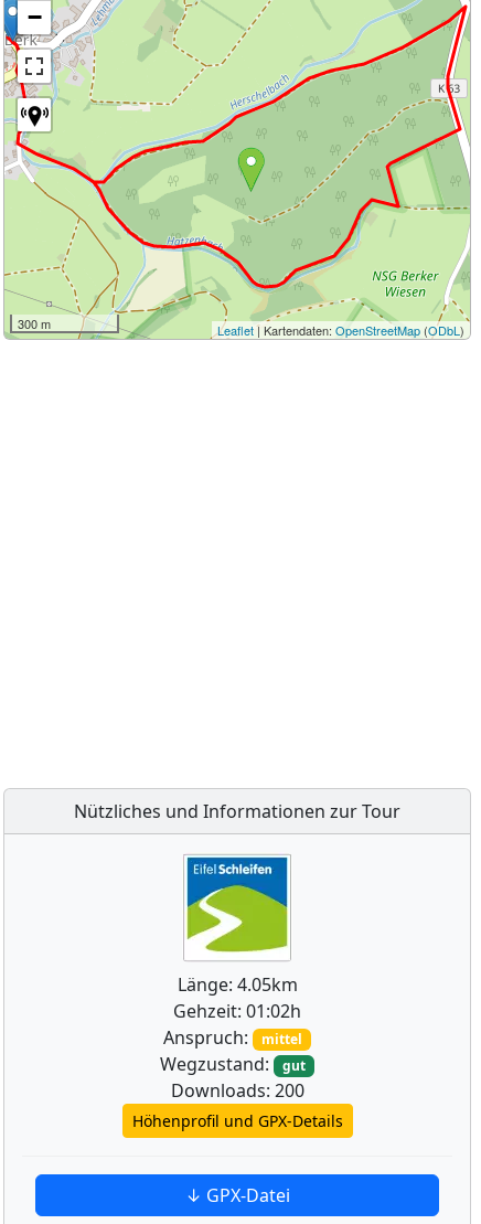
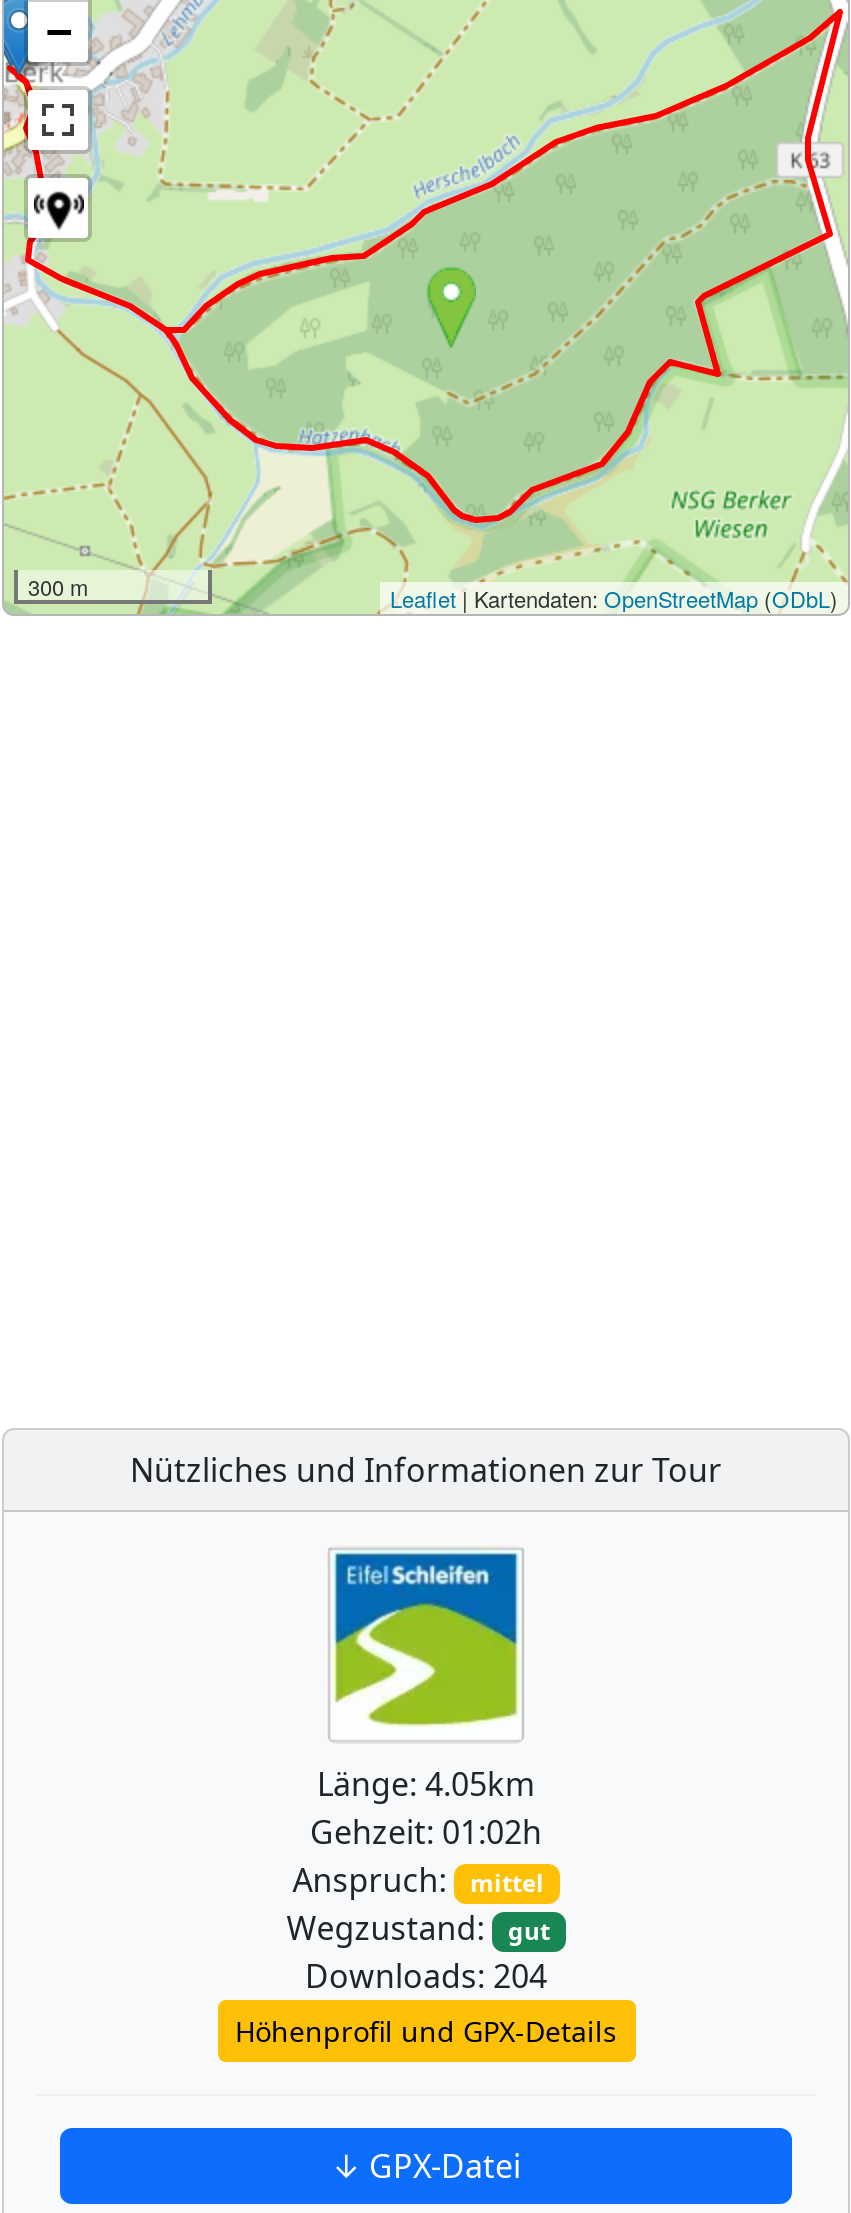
- Downloads: 200
+ Downloads: 204
